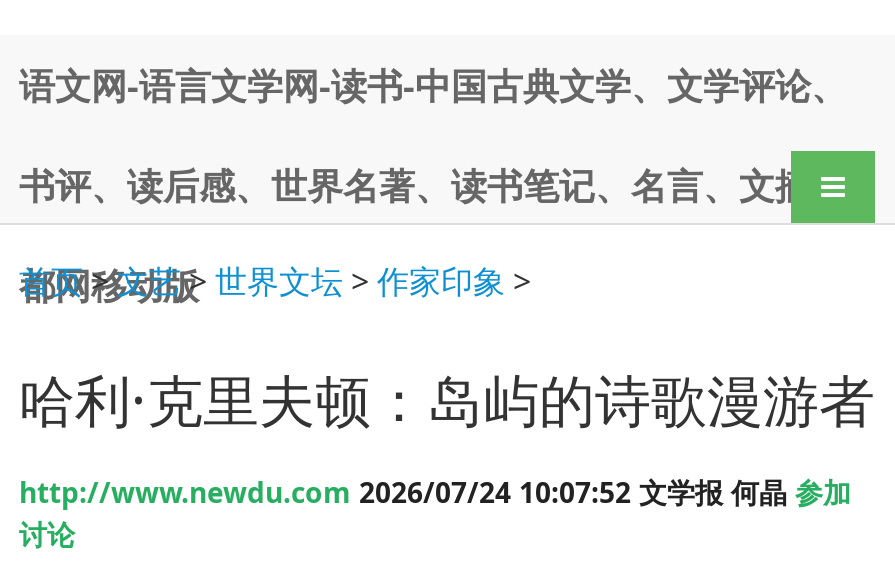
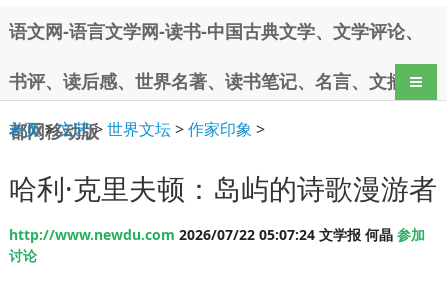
- http://www.newdu.com 2026/07/24 10:07:52 文学报 何晶参加
+ http://www.newdu.com 2026/07/22 05:07:24 文学报 何晶参加
